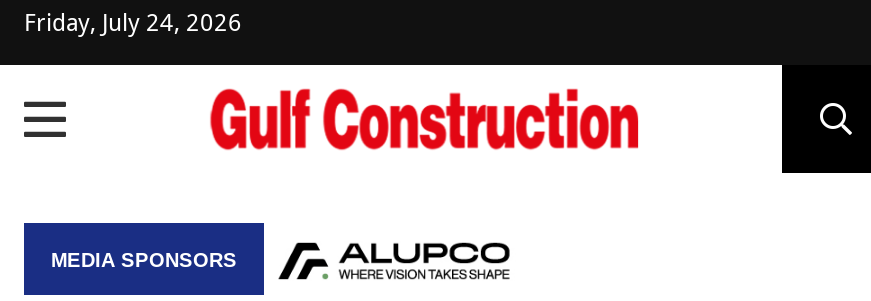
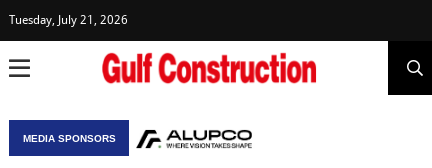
- Friday, July 24, 2026
+ Tuesday, July 21, 2026
